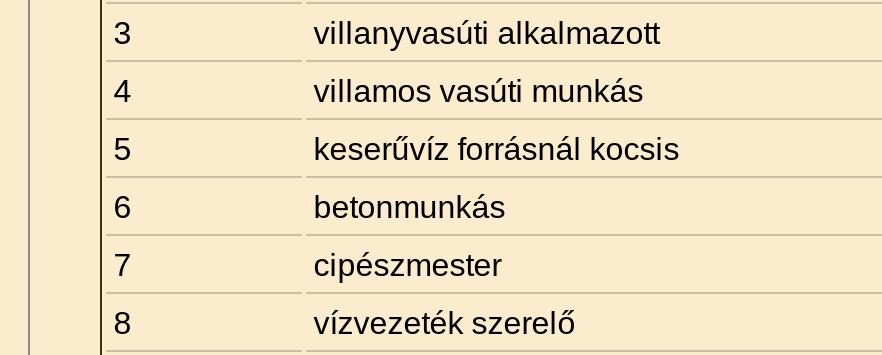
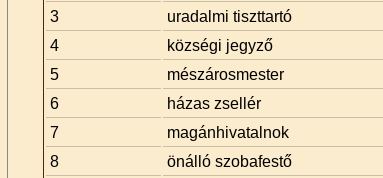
- villanyvasúti alkalmazott
+ uradalmi tiszttartó

- villamos vasúti munkás
+ községi jegyző

- keserűvíz forrásnál kocsis
+ mészárosmester

- betonmunkás
+ házas zsellér

- cipészmester
+ magánhivatalnok

- vízvezeték szerelő
+ önálló szobafestő
